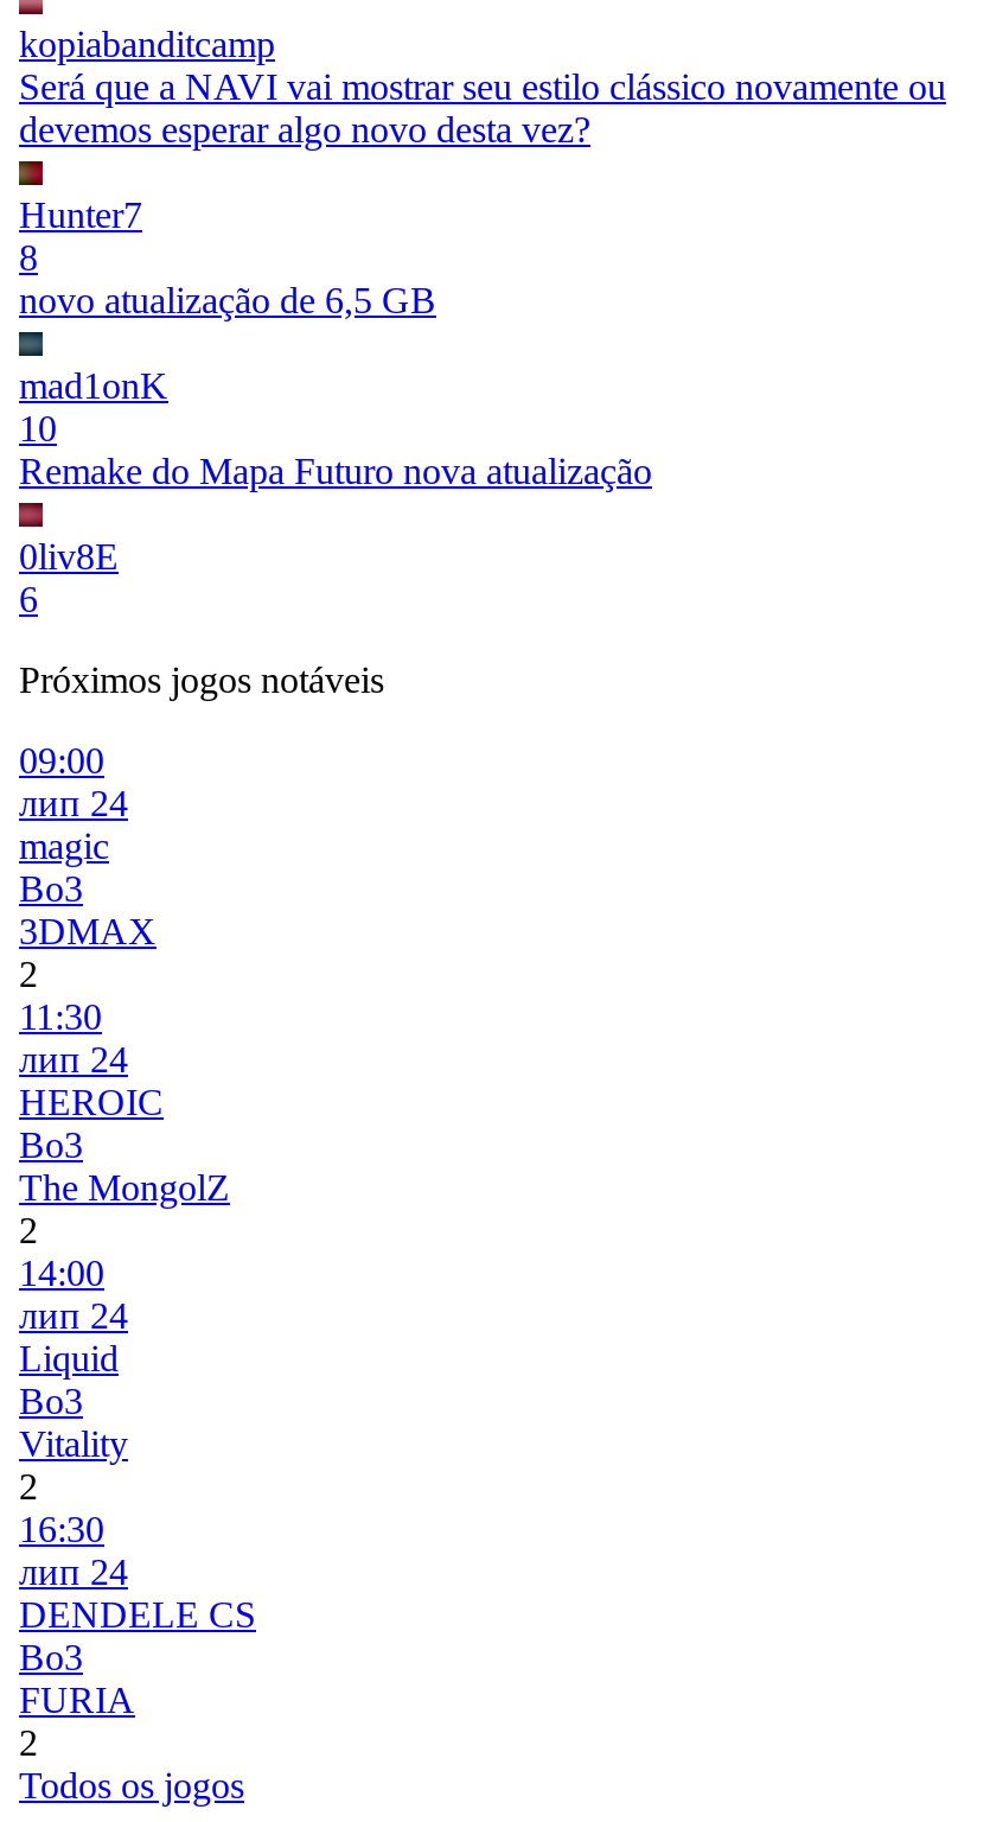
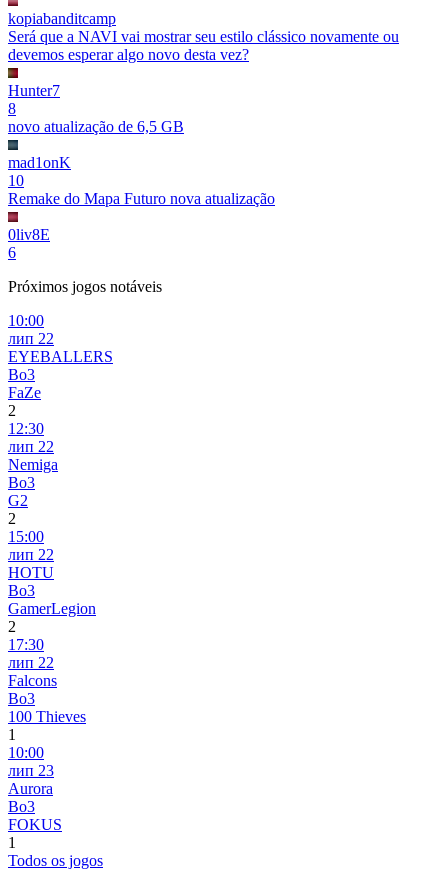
- 09:00
- лип 24
- magic
+ 10:00
+ лип 22
+ EYEBALLERS

- 3DMAX
+ FaZe

- 11:30
- лип 24
- HEROIC
+ 12:30
+ лип 22
+ Nemiga

- The MongolZ
+ G2

- 14:00
- лип 24
- Liquid
+ 15:00
+ лип 22
+ HOTU

- Vitality
+ GamerLegion

- 16:30
- лип 24
- DENDELE CS
+ 17:30
+ лип 22
+ Falcons

- FURIA
- 2
+ 100 Thieves
+ 1
+ 10:00
+ лип 23
+ Aurora
+ Bo3
+ FOKUS
+ 1
